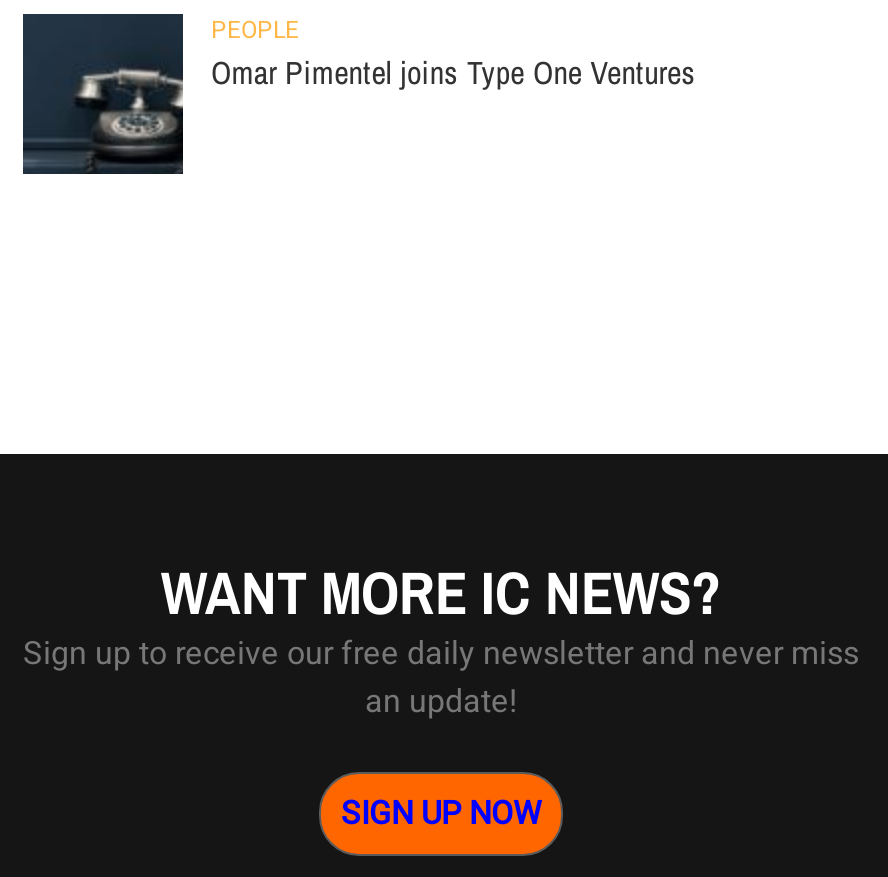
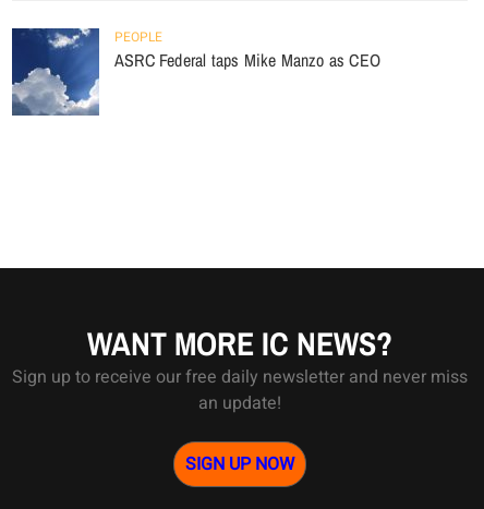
- [image]
- Omar Pimentel joins Type One Ventures
+ [image]
+ ASRC Federal taps Mike Manzo as CEO
